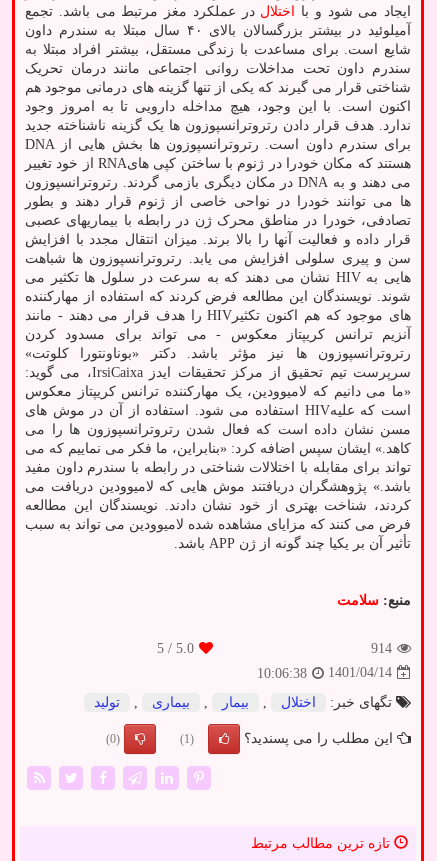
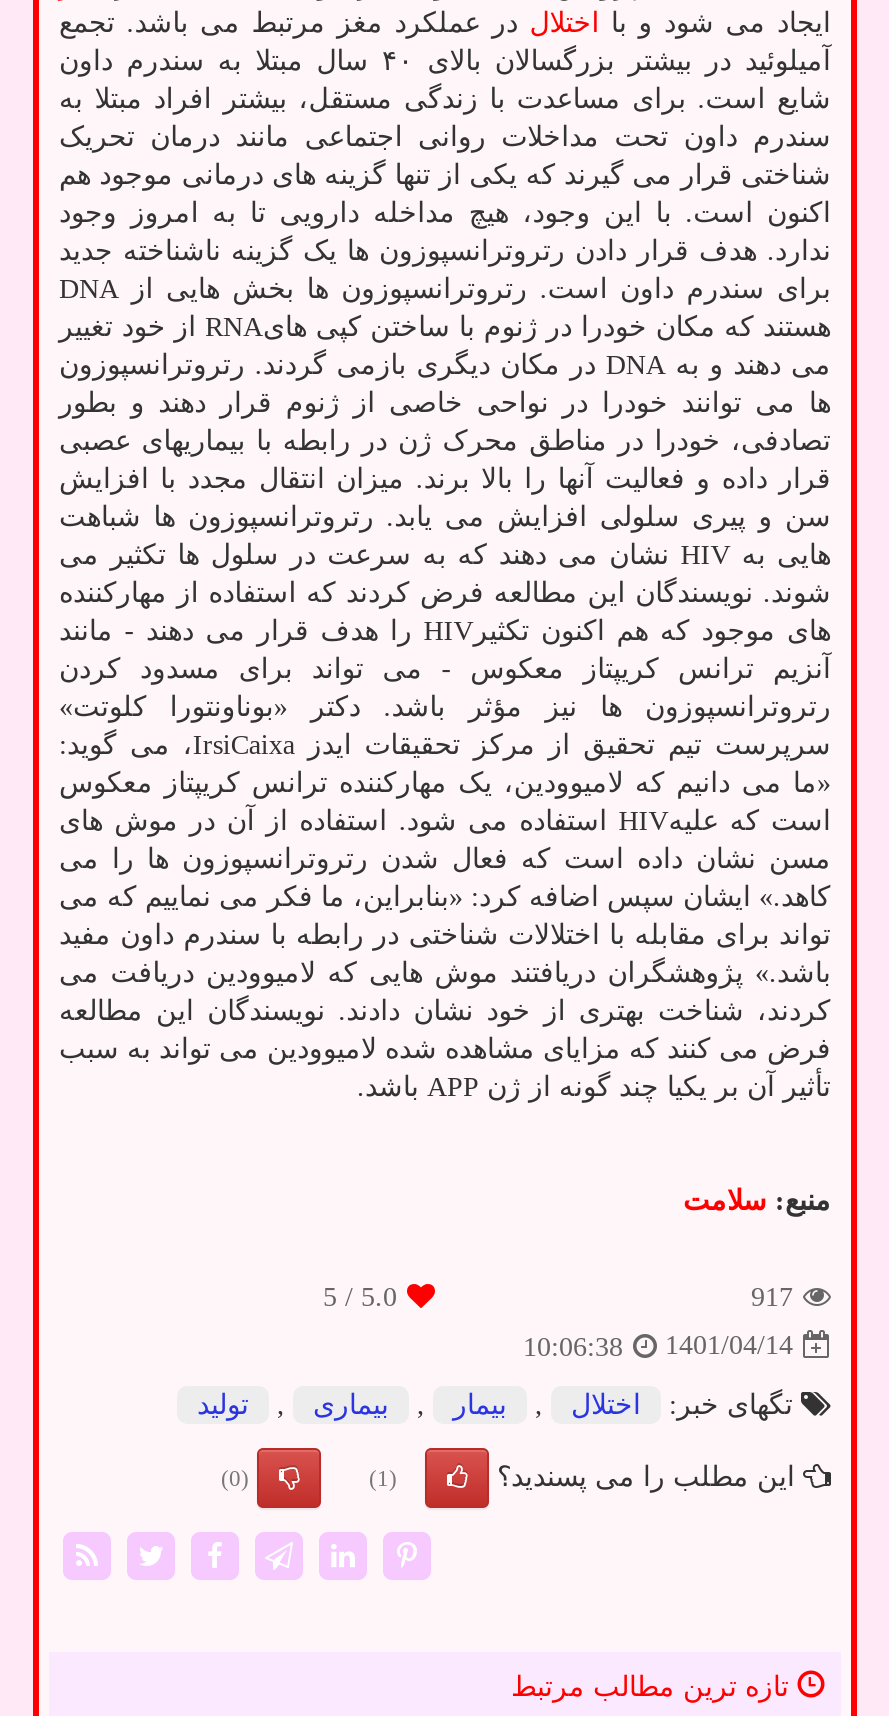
- 914
+ 917
